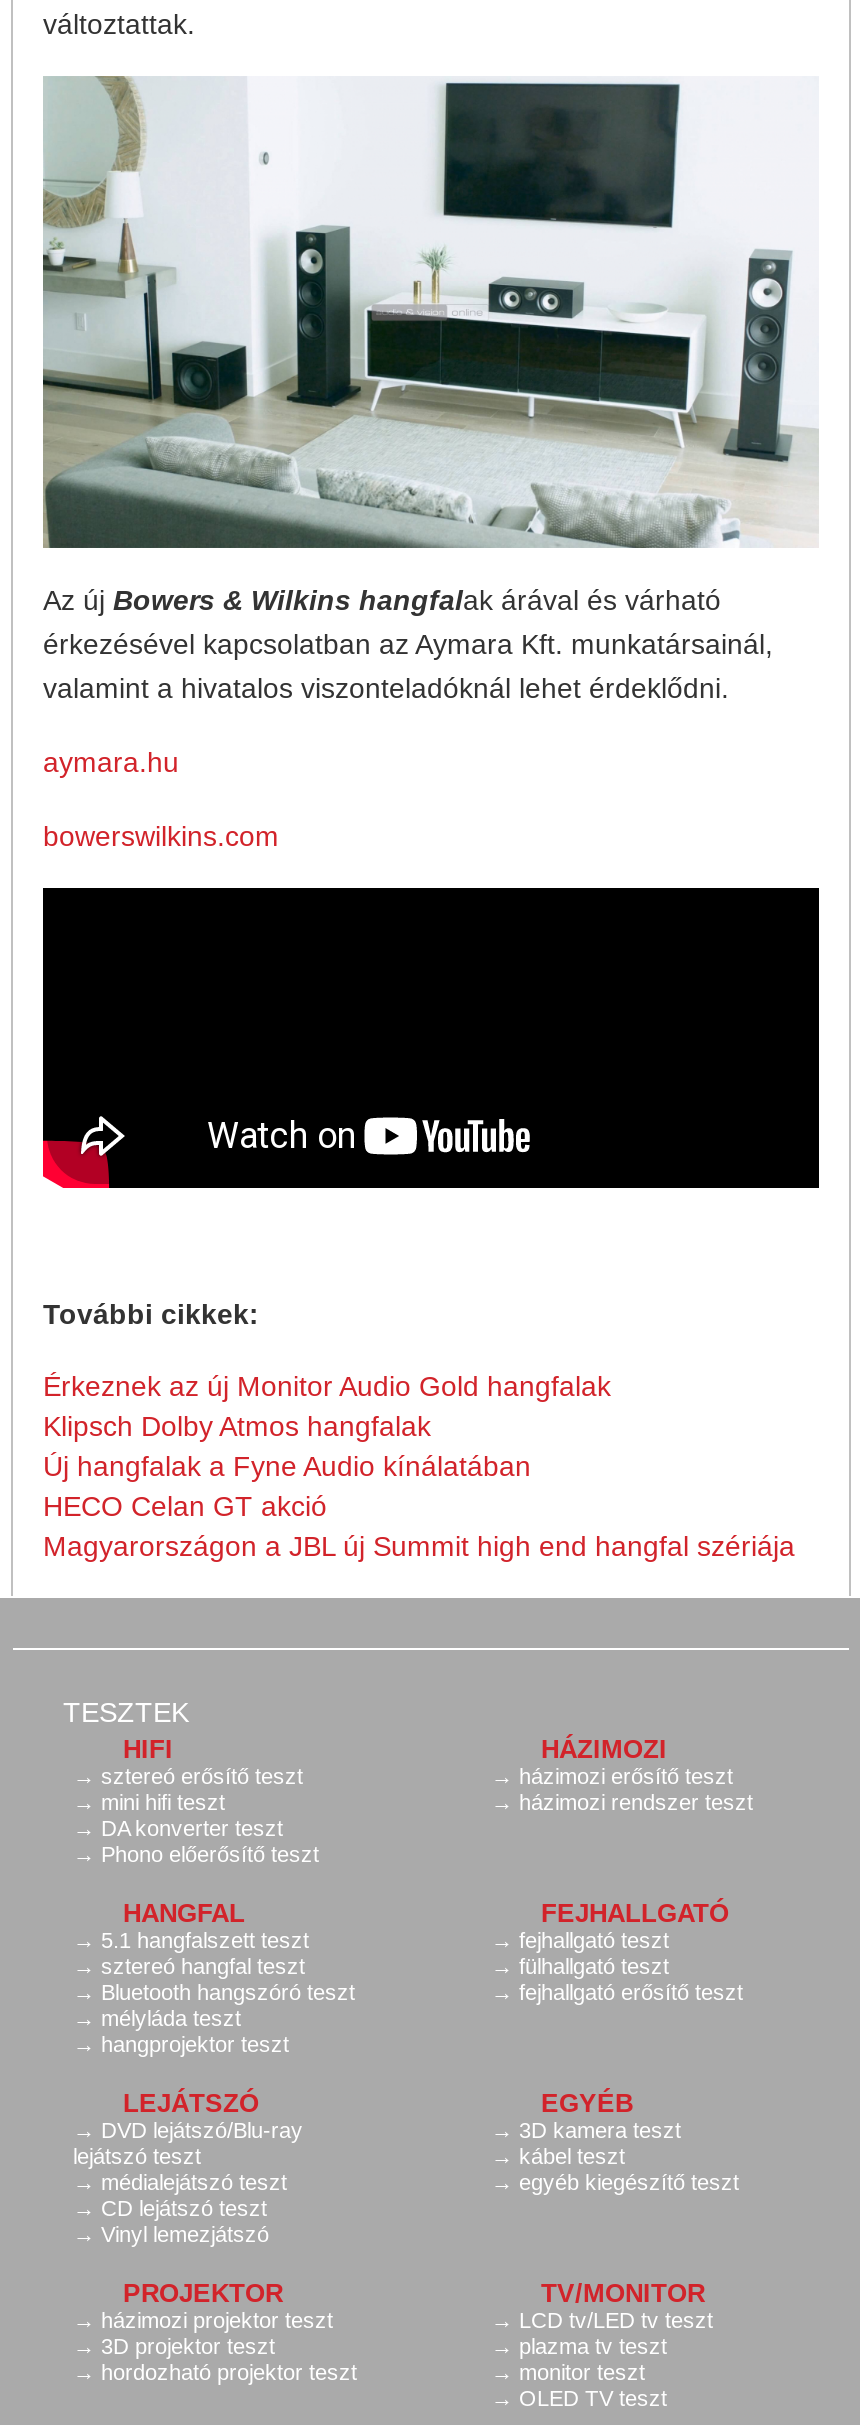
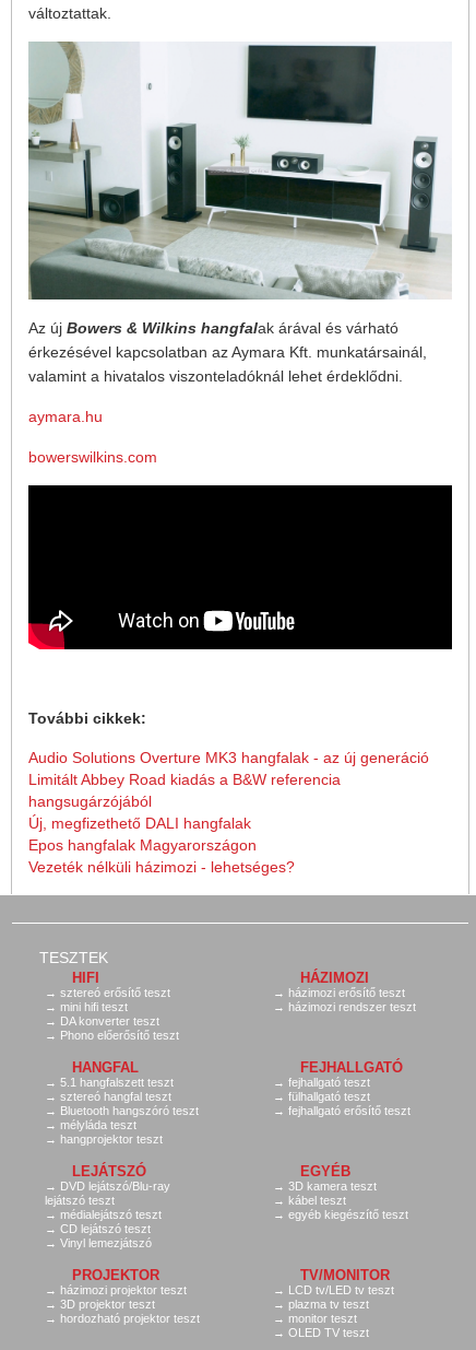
- Érkeznek az új Monitor Audio Gold hangfalak
- Klipsch Dolby Atmos hangfalak
- Új hangfalak a Fyne Audio kínálatában
- HECO Celan GT akció
- Magyarországon a JBL új Summit high end hangfal szériája
+ Audio Solutions Overture MK3 hangfalak - az új generáció
+ Limitált Abbey Road kiadás a B&W referencia
+ hangsugárzójából
+ Új, megfizethető DALI hangfalak
+ Epos hangfalak Magyarországon
+ Vezeték nélküli házimozi - lehetséges?
